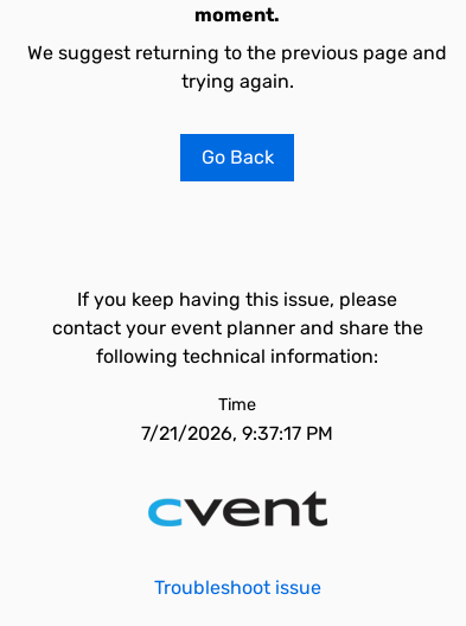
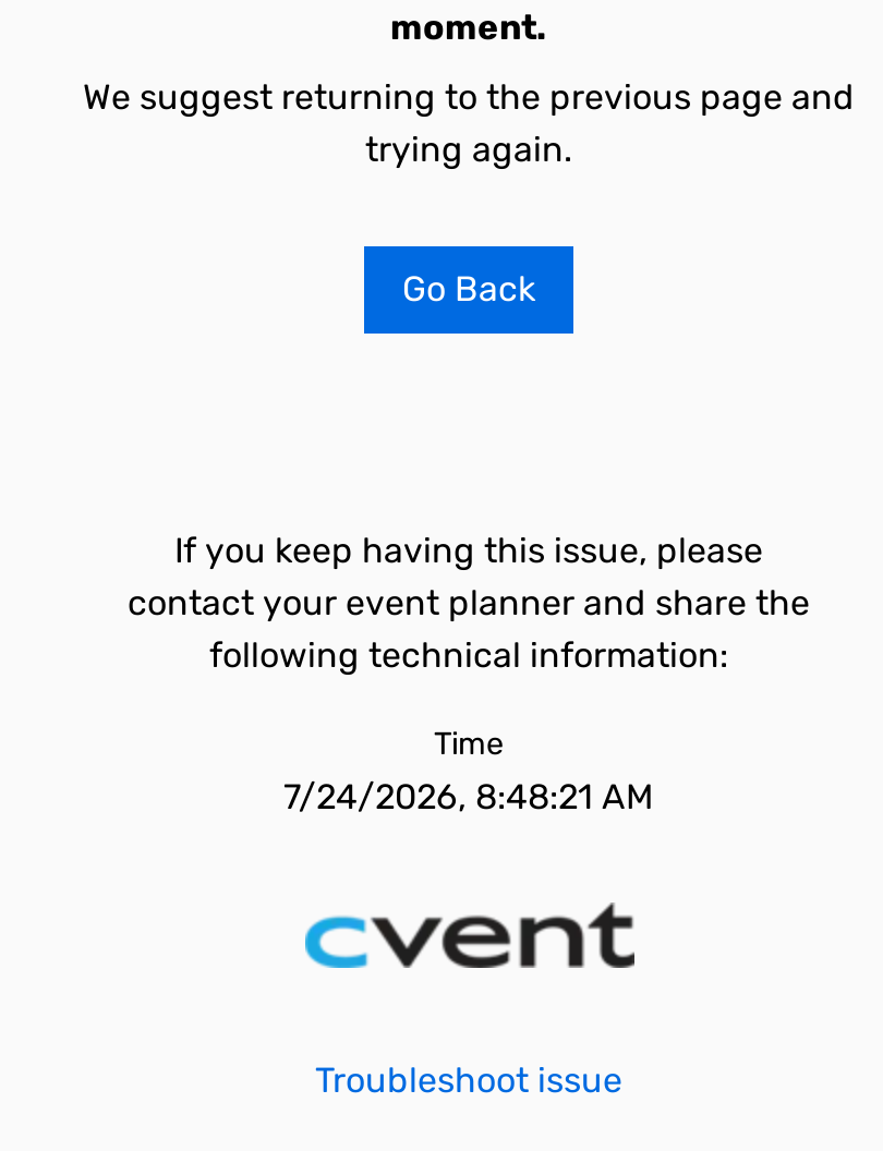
- 7/21/2026, 9:37:17 PM
+ 7/24/2026, 8:48:21 AM
